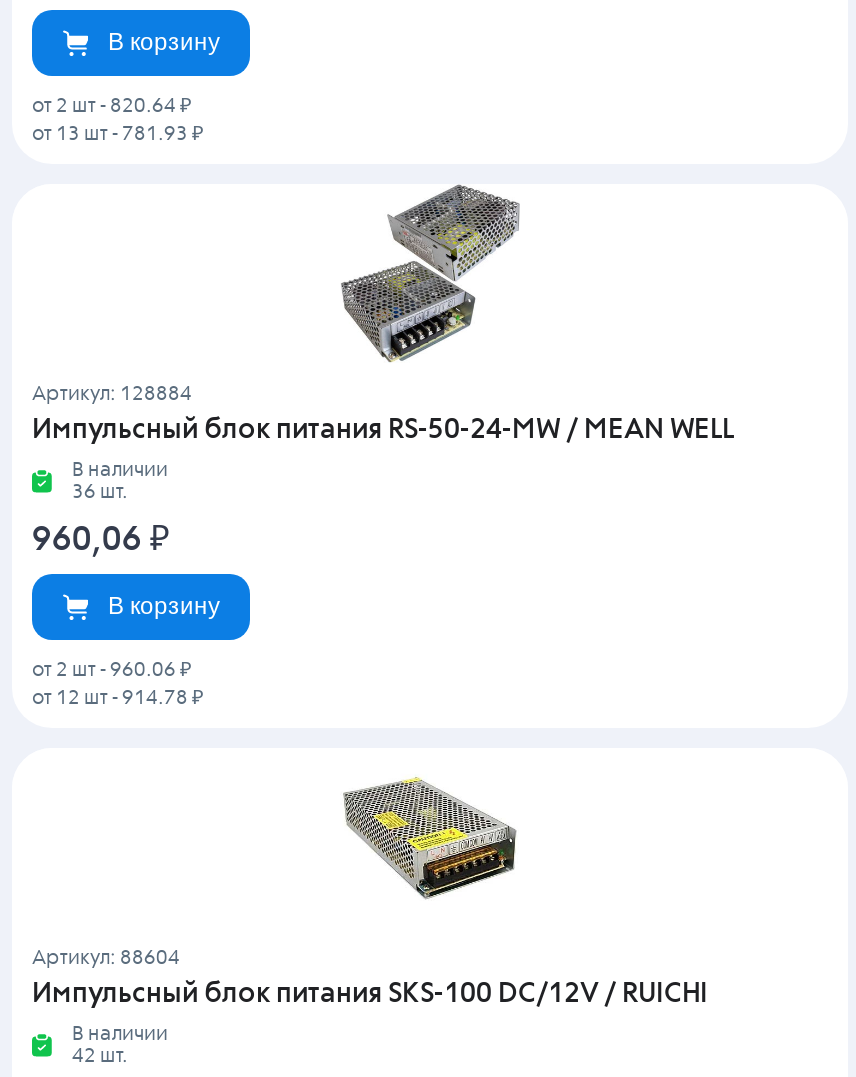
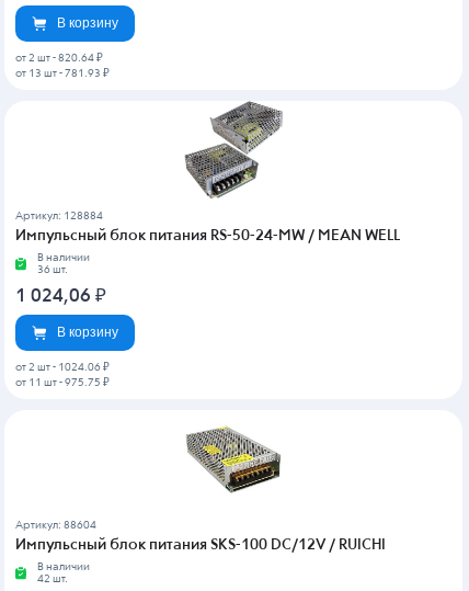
- 960,06 ₽
+ 1 024,06 ₽

- от 2 шт - 960.06 ₽
+ от 2 шт - 1024.06 ₽

- от 12 шт - 914.78 ₽
+ от 11 шт - 975.75 ₽
